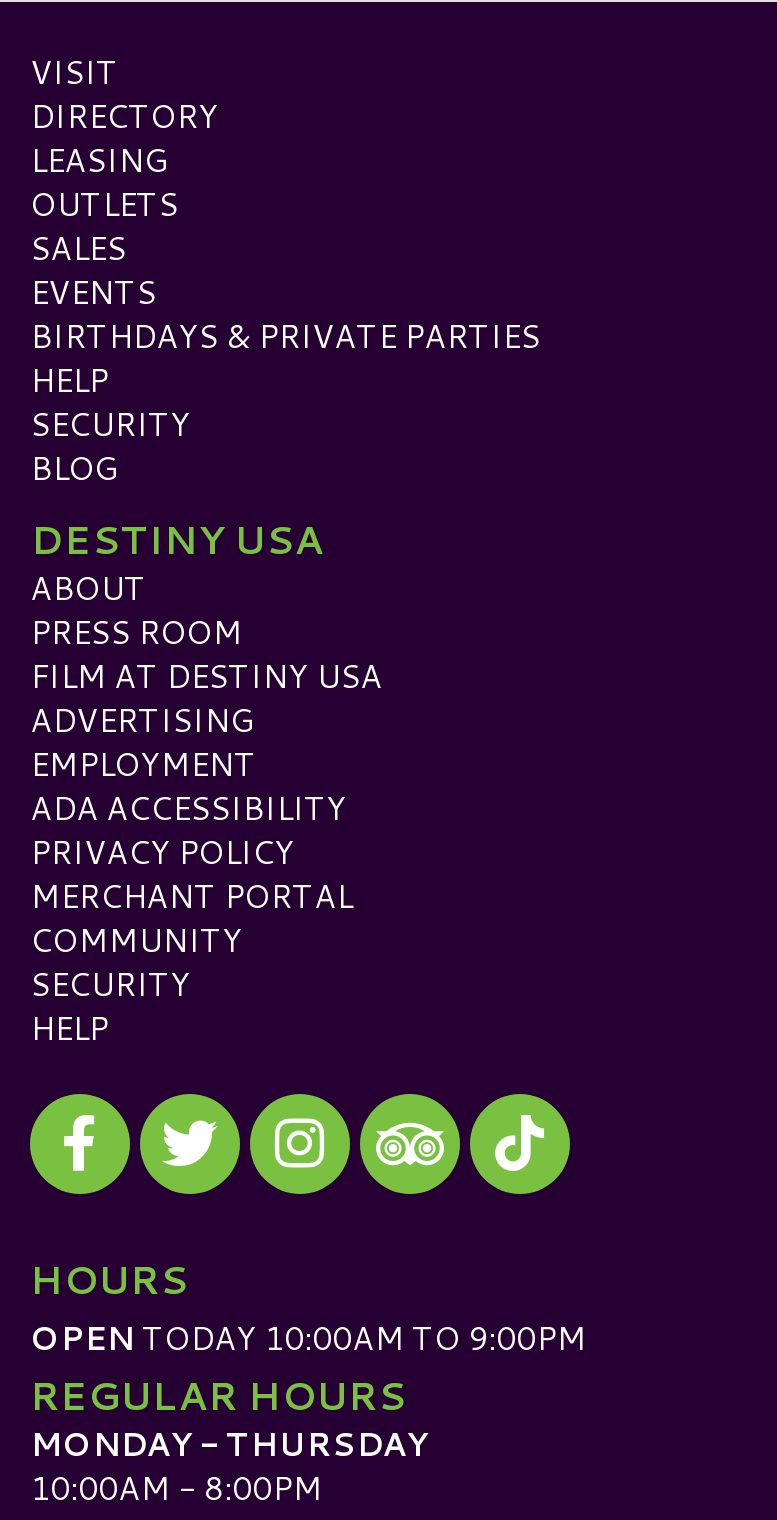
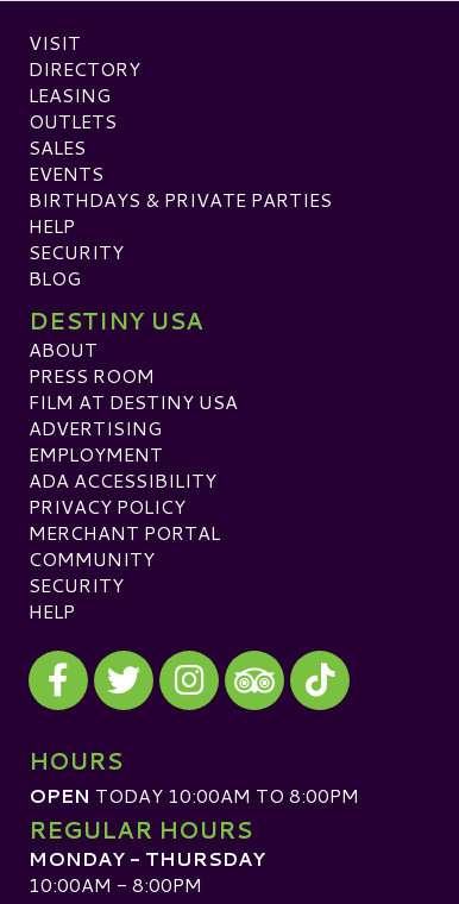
- OPEN TODAY 10:00AM TO 9:00PM
+ OPEN TODAY 10:00AM TO 8:00PM
